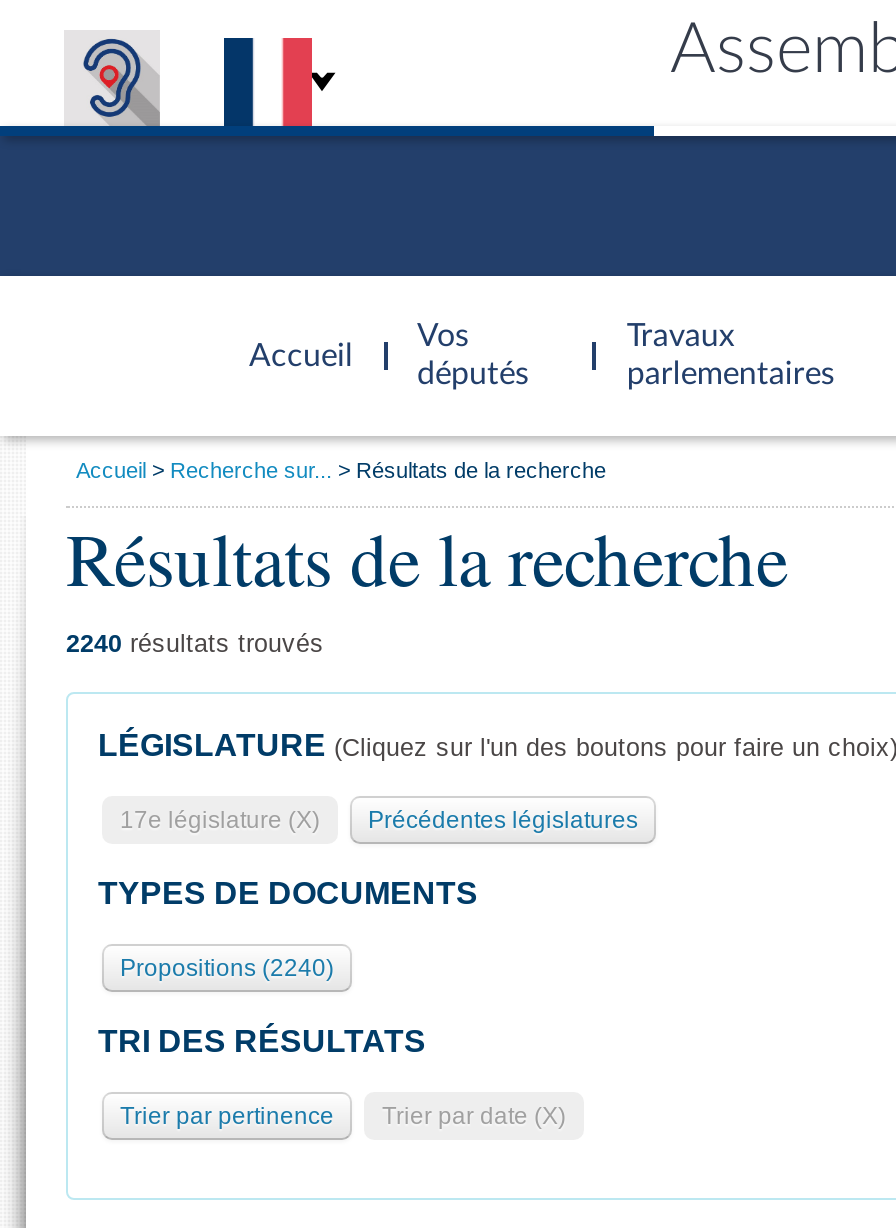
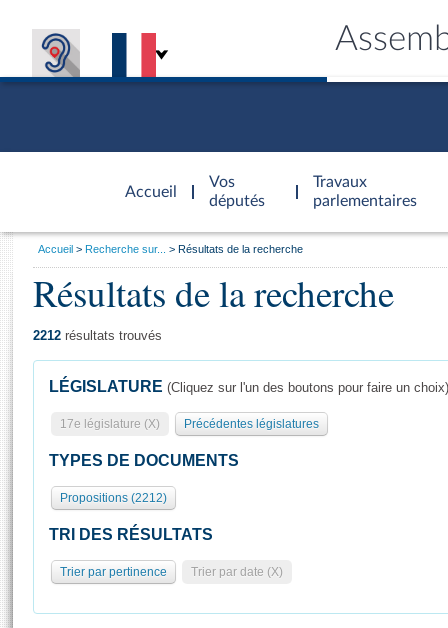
- 2240 résultats trouvés
+ 2212 résultats trouvés

- Propositions (2240)
+ Propositions (2212)
